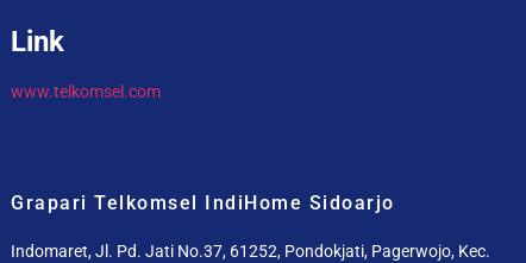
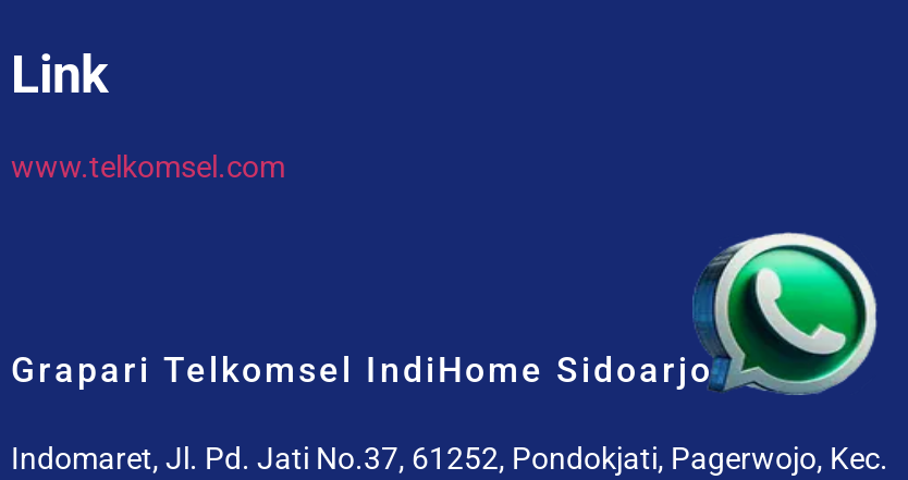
+ [image]
